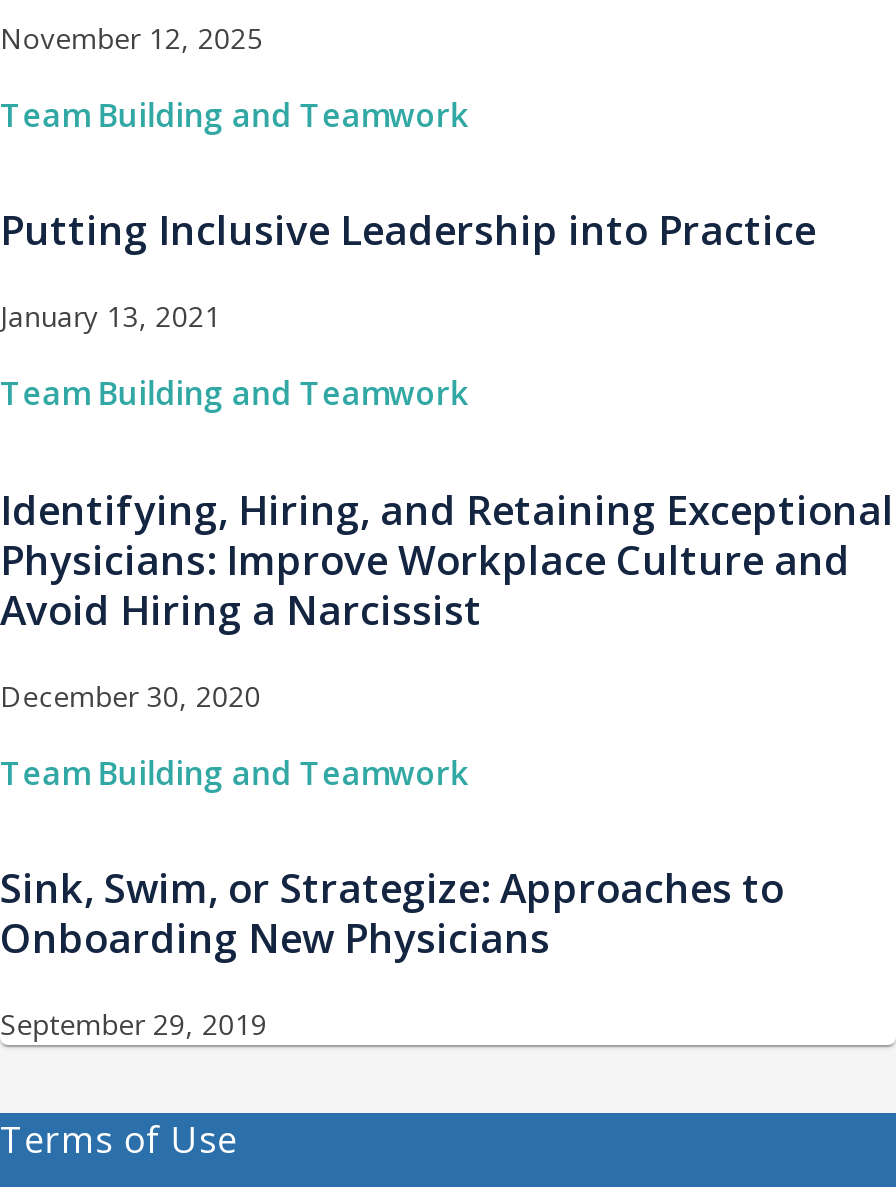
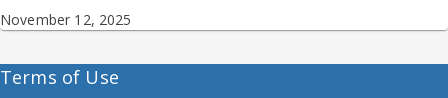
- Team Building and Teamwork
- Putting Inclusive Leadership into Practice
- January 13, 2021
- Team Building and Teamwork
- Identifying, Hiring, and Retaining Exceptional
- Physicians: Improve Workplace Culture and
- Avoid Hiring a Narcissist
- December 30, 2020
- Team Building and Teamwork
- Sink, Swim, or Strategize: Approaches to
- Onboarding New Physicians
- September 29, 2019
